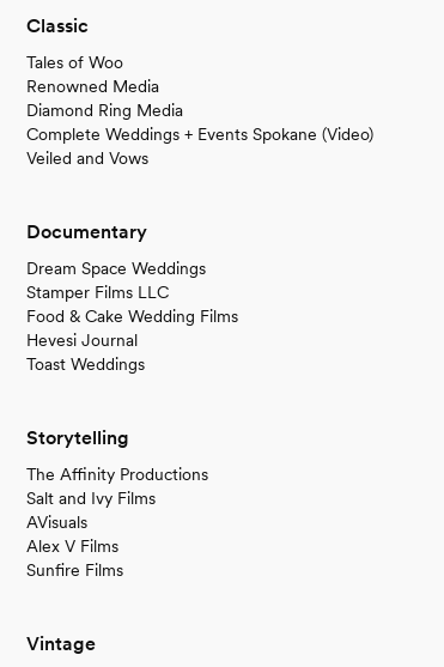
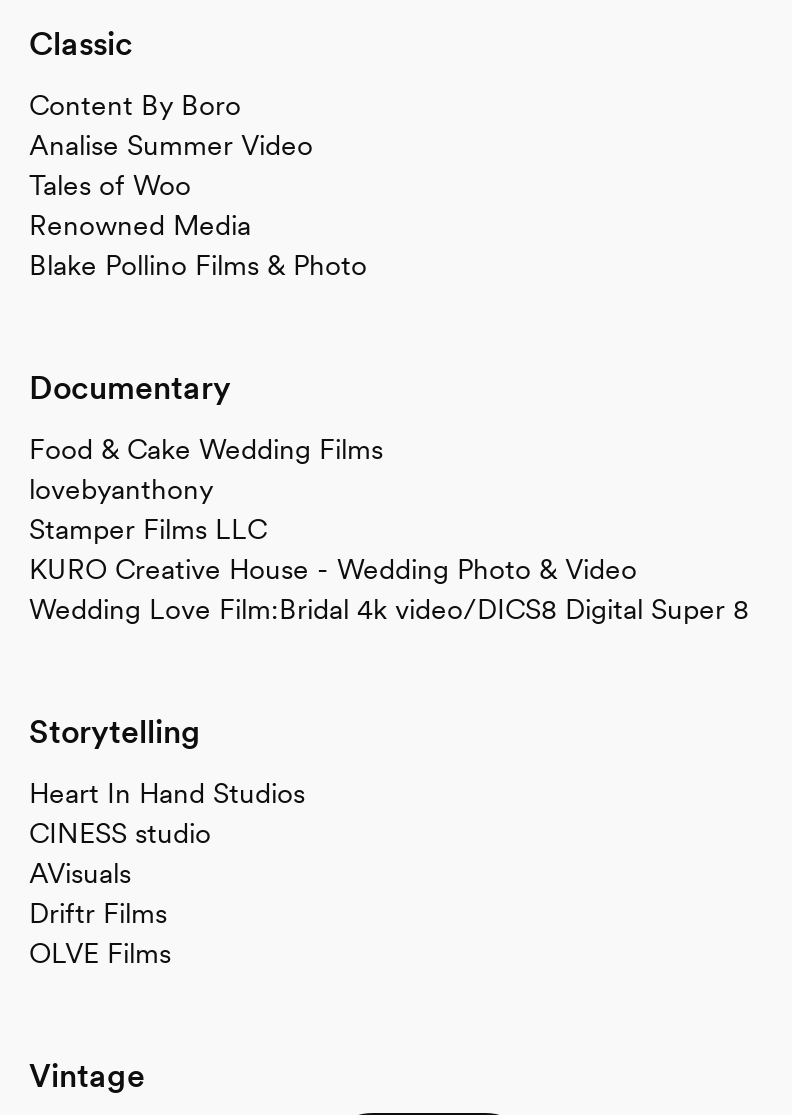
+ Content By Boro
+ Analise Summer Video

moved down: Tales of Woo | Renowned Media

- Diamond Ring Media
- Complete Weddings + Events Spokane (Video)
- Veiled and Vows
+ Blake Pollino Films & Photo

- Dream Space Weddings
+ lovebyanthony

moved down: Stamper Films LLC

moved up: Food & Cake Wedding Films

- Hevesi Journal
- Toast Weddings
+ KURO Creative House - Wedding Photo & Video
+ Wedding Love Film:Bridal 4k video/DICS8 Digital Super 8

- The Affinity Productions
- Salt and Ivy Films
+ Heart In Hand Studios
+ CINESS studio

- Alex V Films
- Sunfire Films
+ Driftr Films
+ OLVE Films
